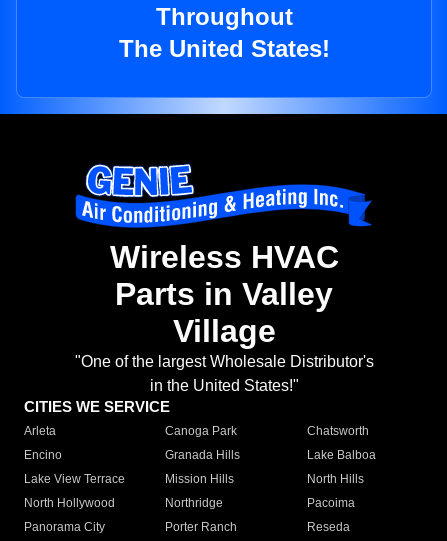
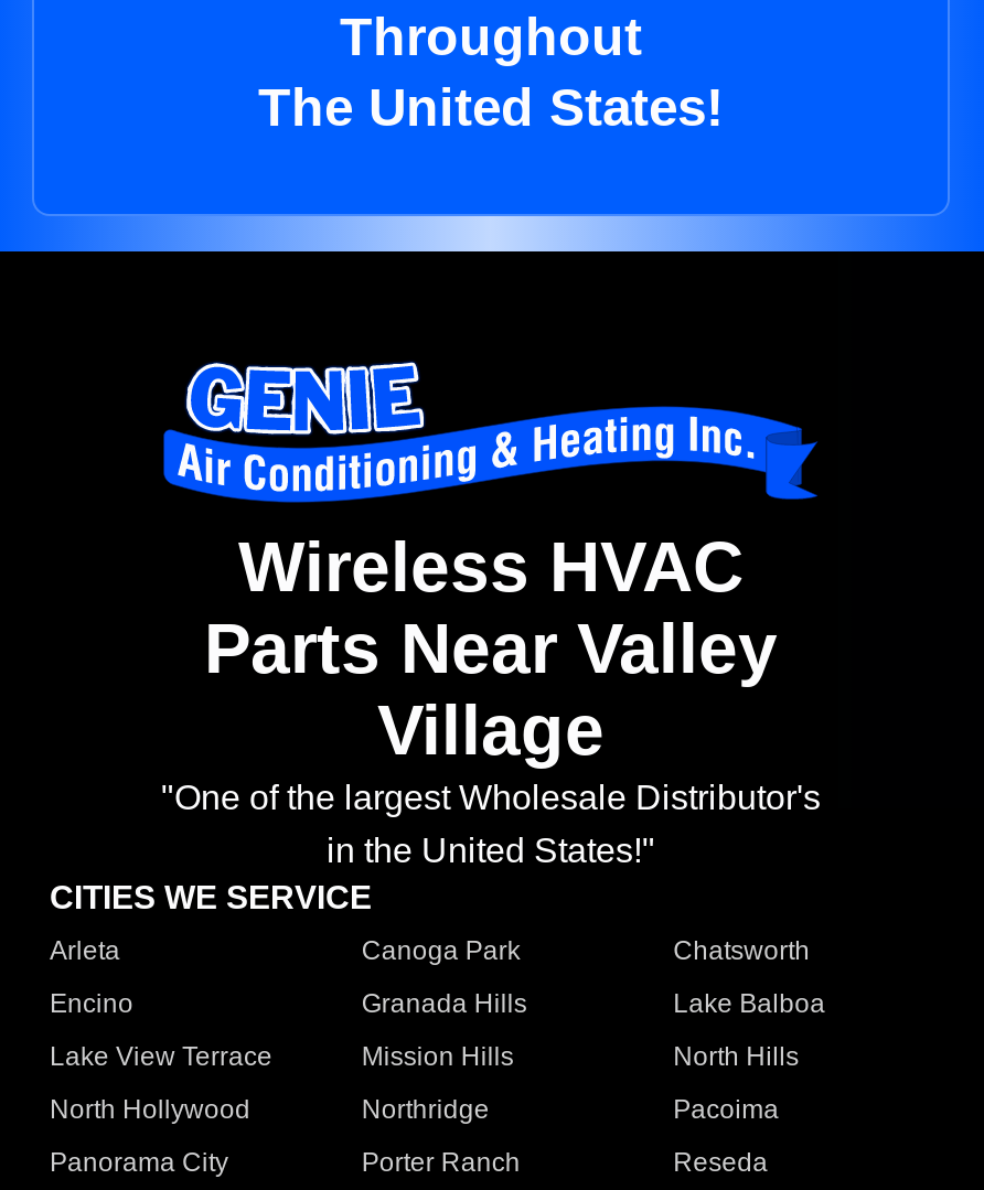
- Parts in Valley
+ Parts Near Valley
